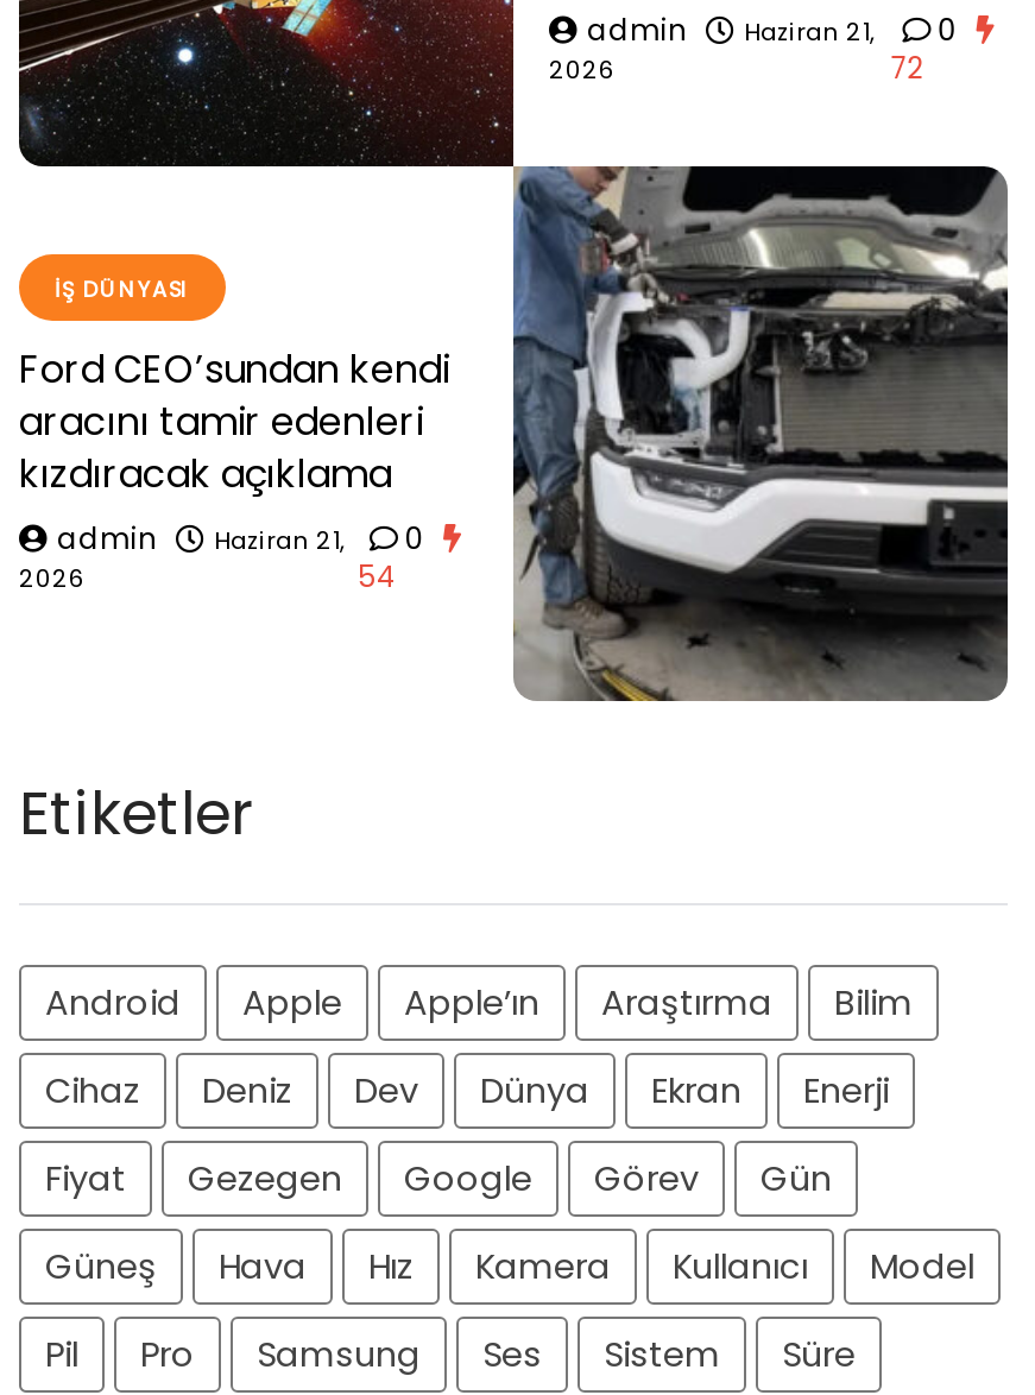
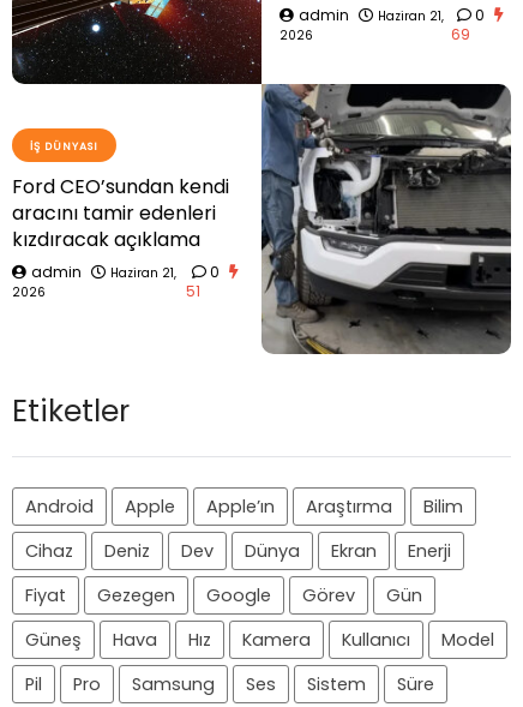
- 72
+ 69

- 54
+ 51
